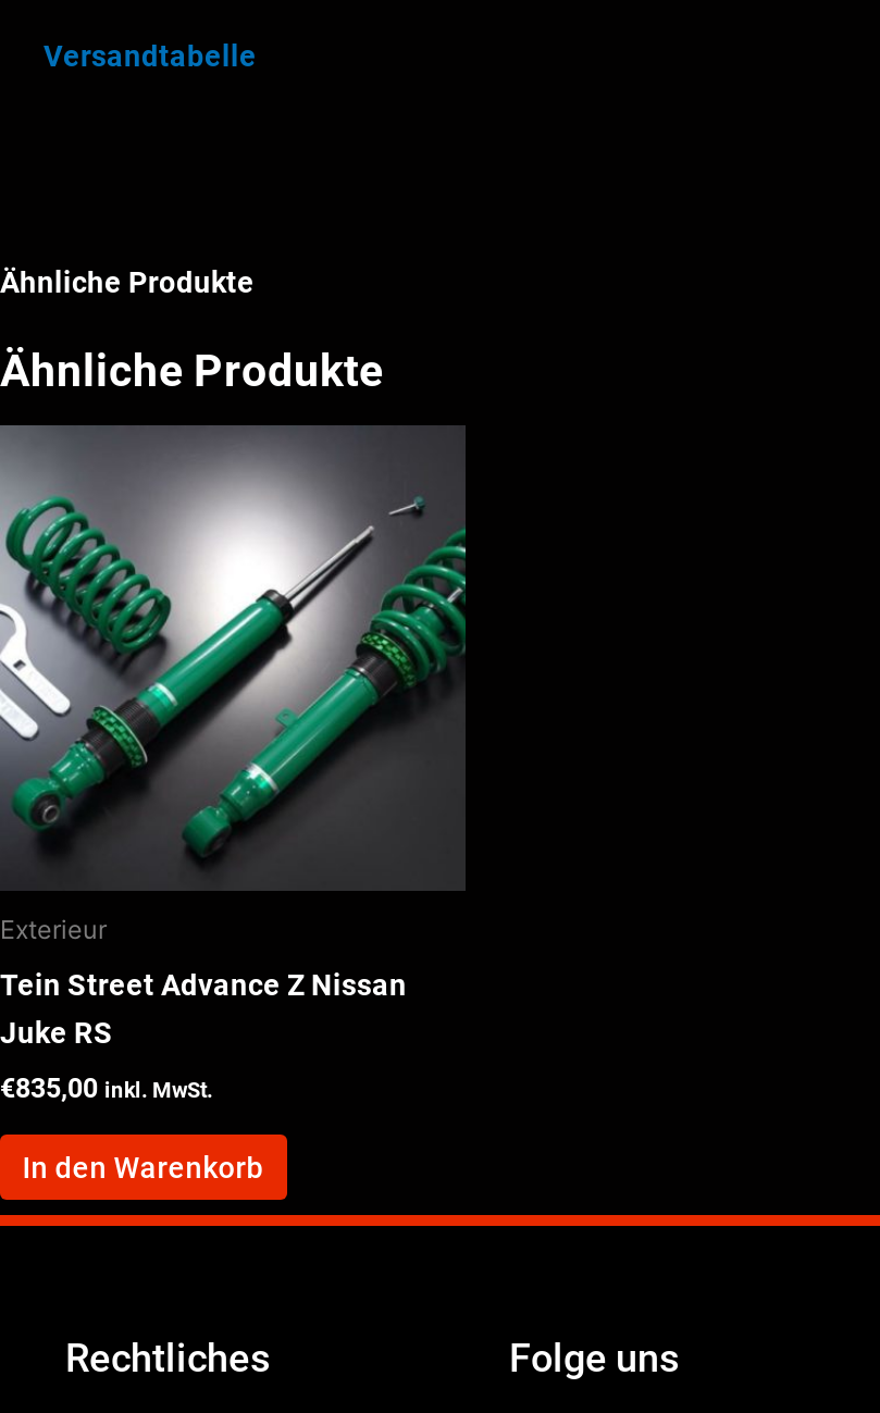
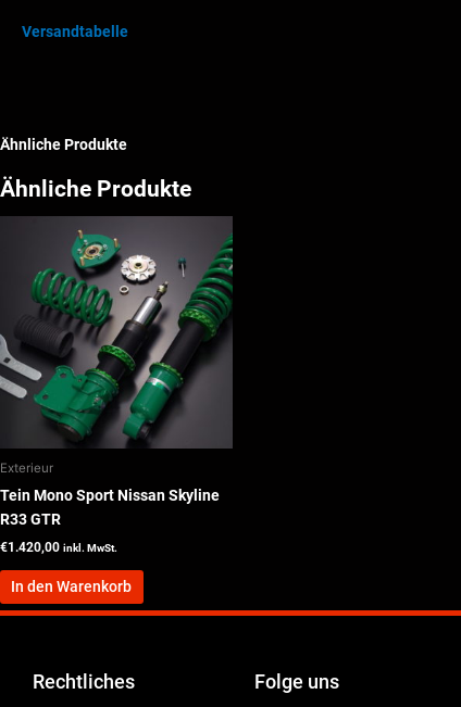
- [image]
- Tein Street Advance Z Nissan
- Juke RS
+ [image]
+ Tein Mono Sport Nissan Skyline
+ R33 GTR

- €835,00 inkl. MwSt.
+ €1.420,00 inkl. MwSt.
